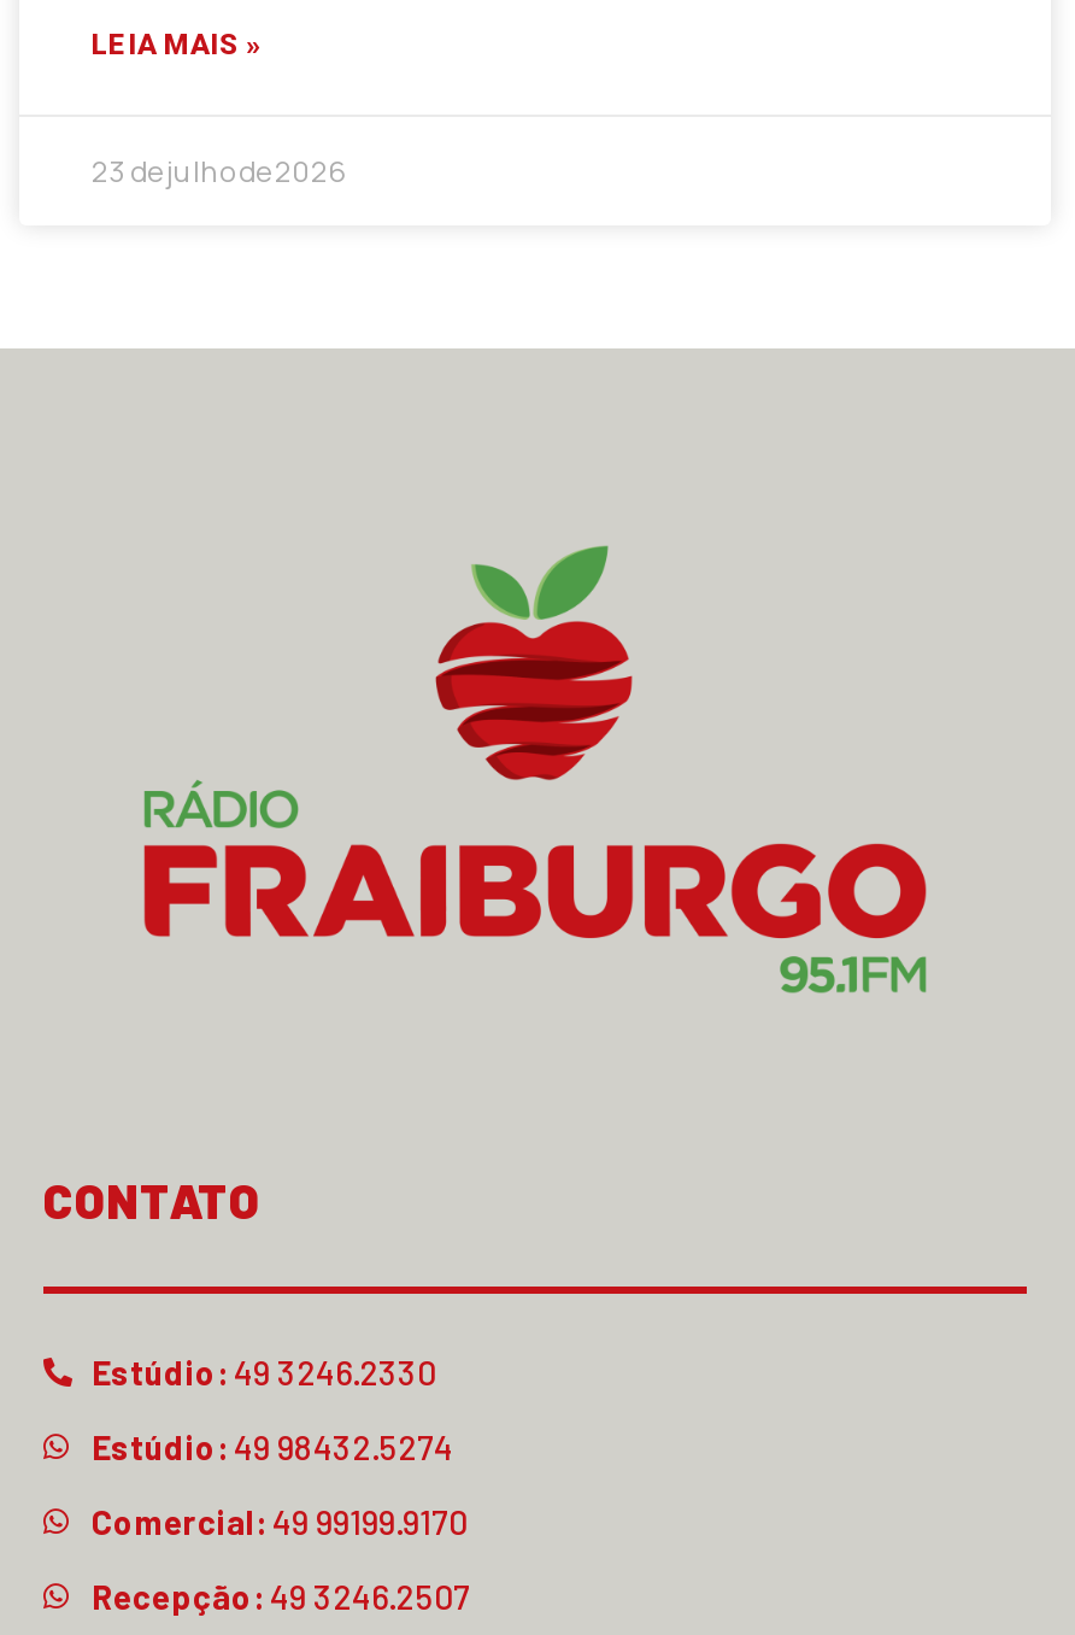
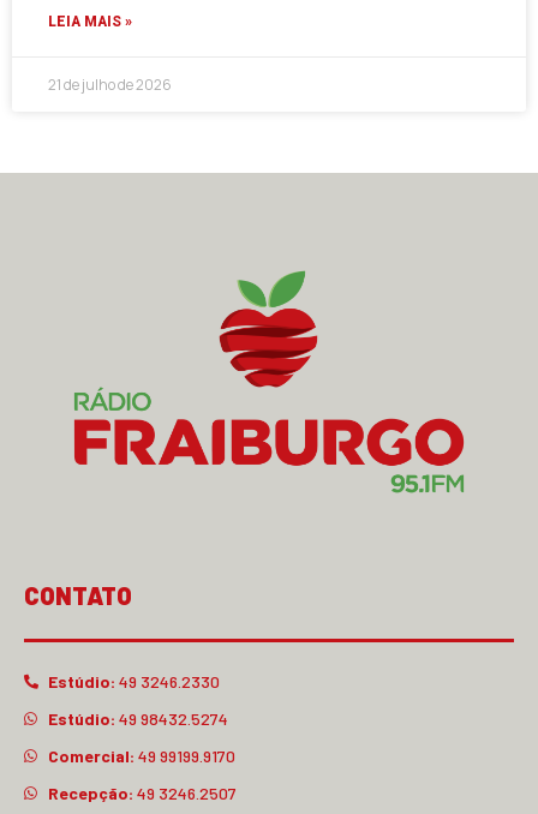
- 23 de julho de 2026
+ 21 de julho de 2026
